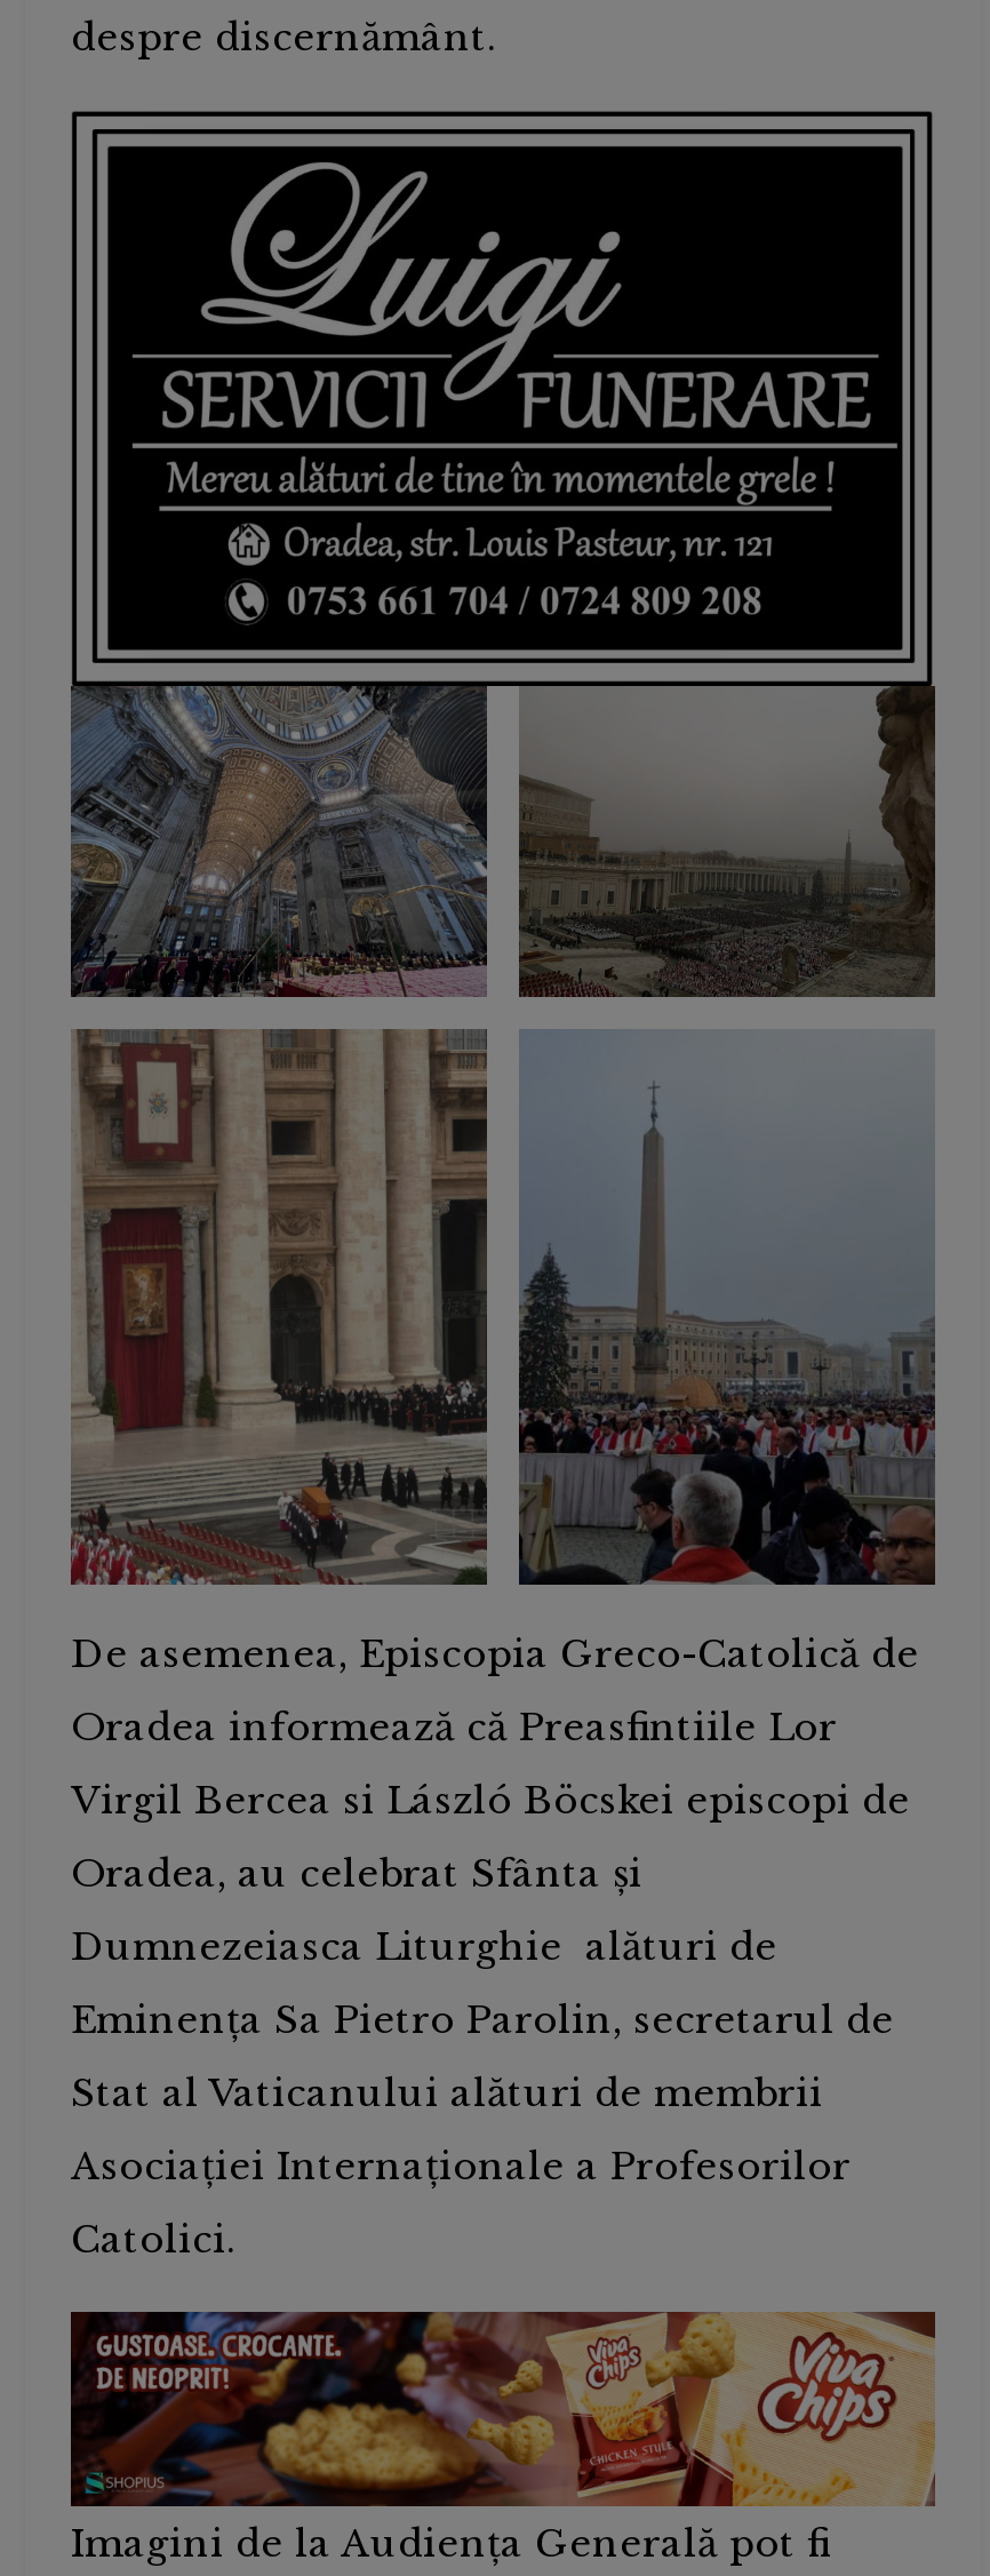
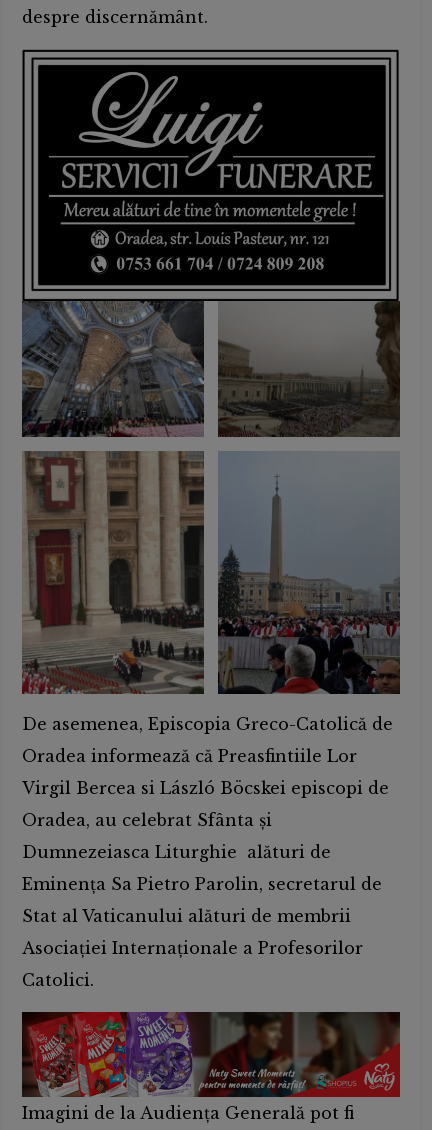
- [image]
+ [image]
